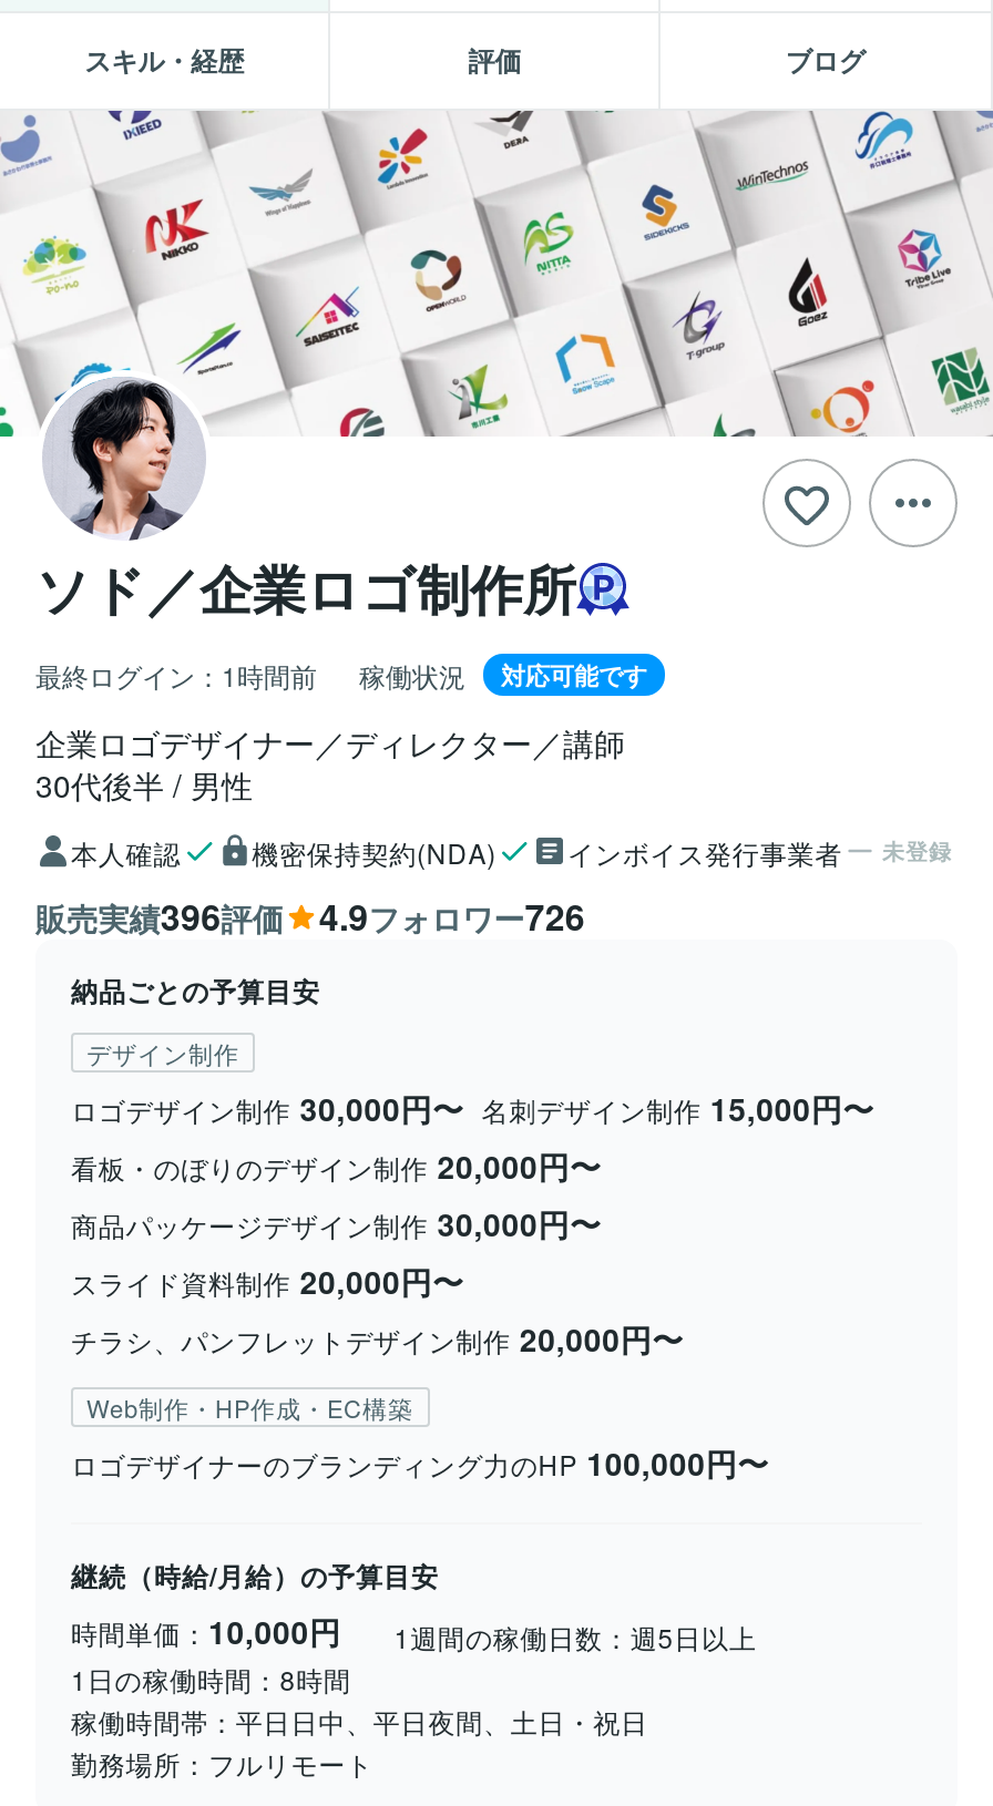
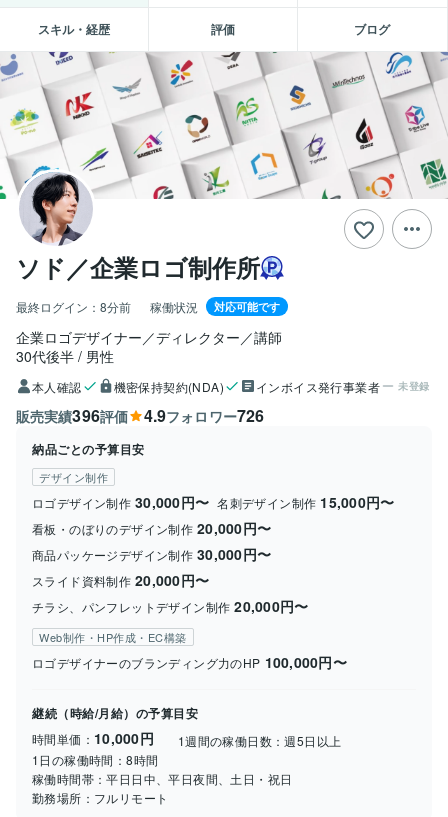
- 最終ログイン：1時間前
+ 最終ログイン：8分前
